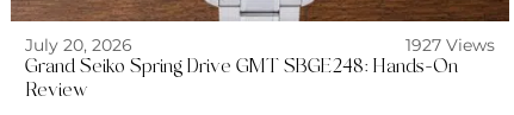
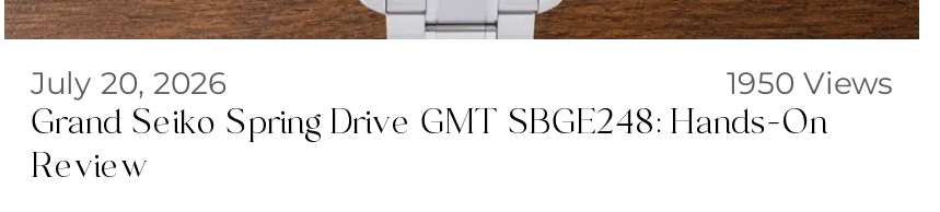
- 1927 Views
+ 1950 Views
